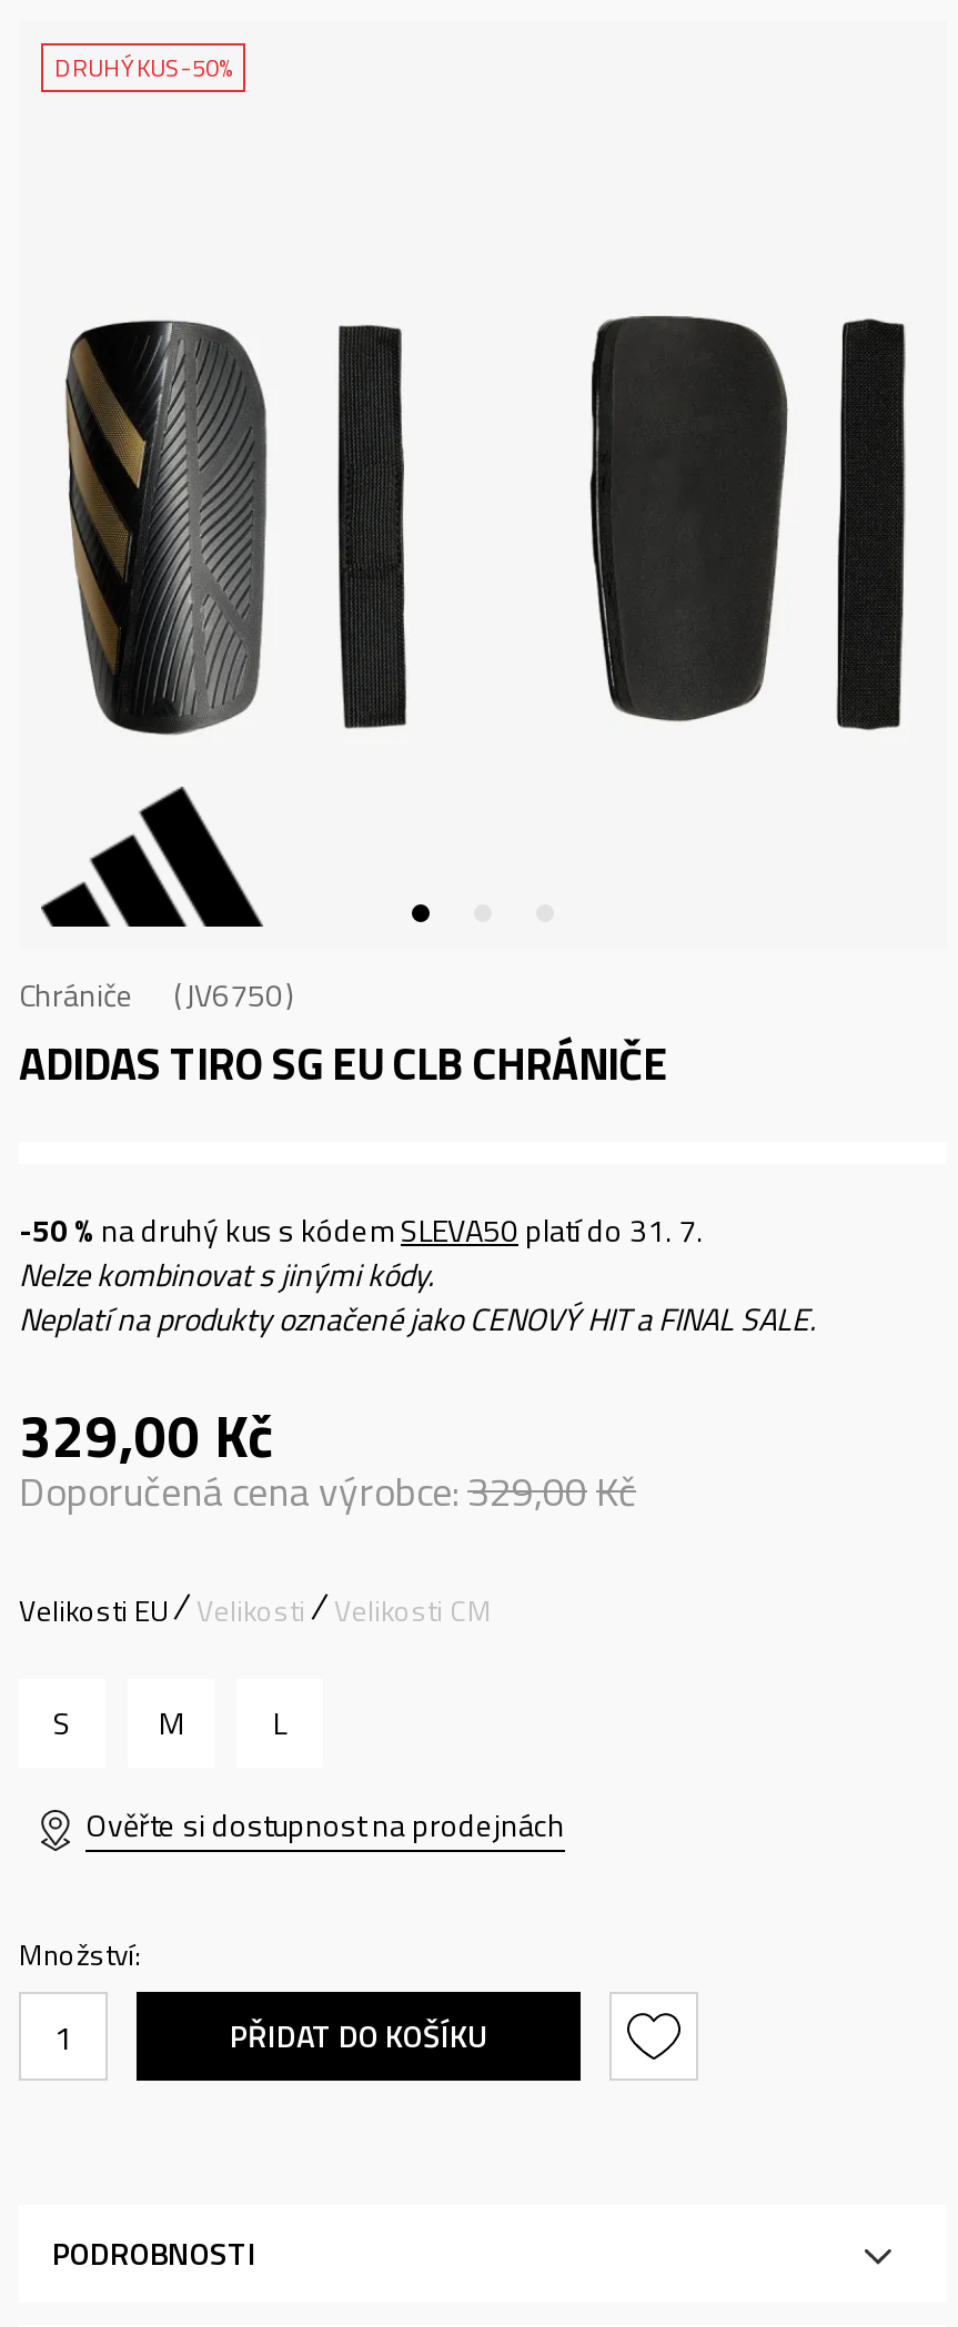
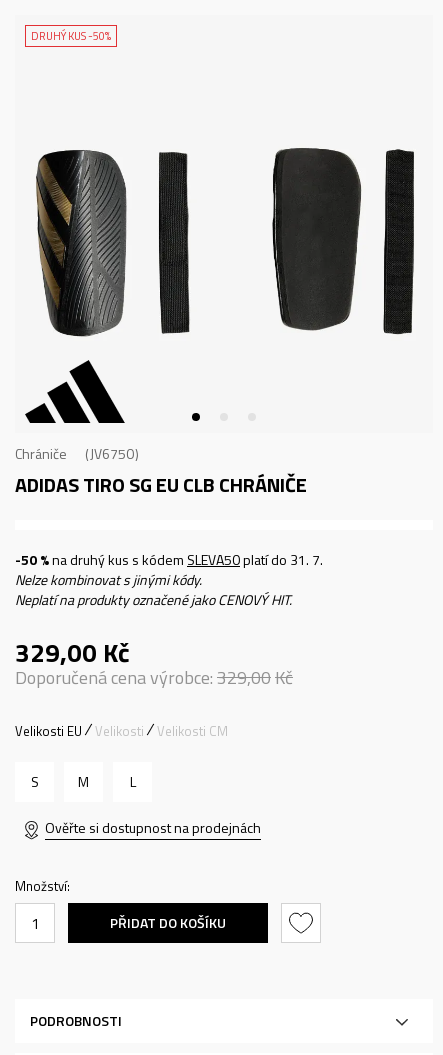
- Neplatí na produkty označené jako CENOVÝ HIT a FINAL SALE.
+ Neplatí na produkty označené jako CENOVÝ HIT.
